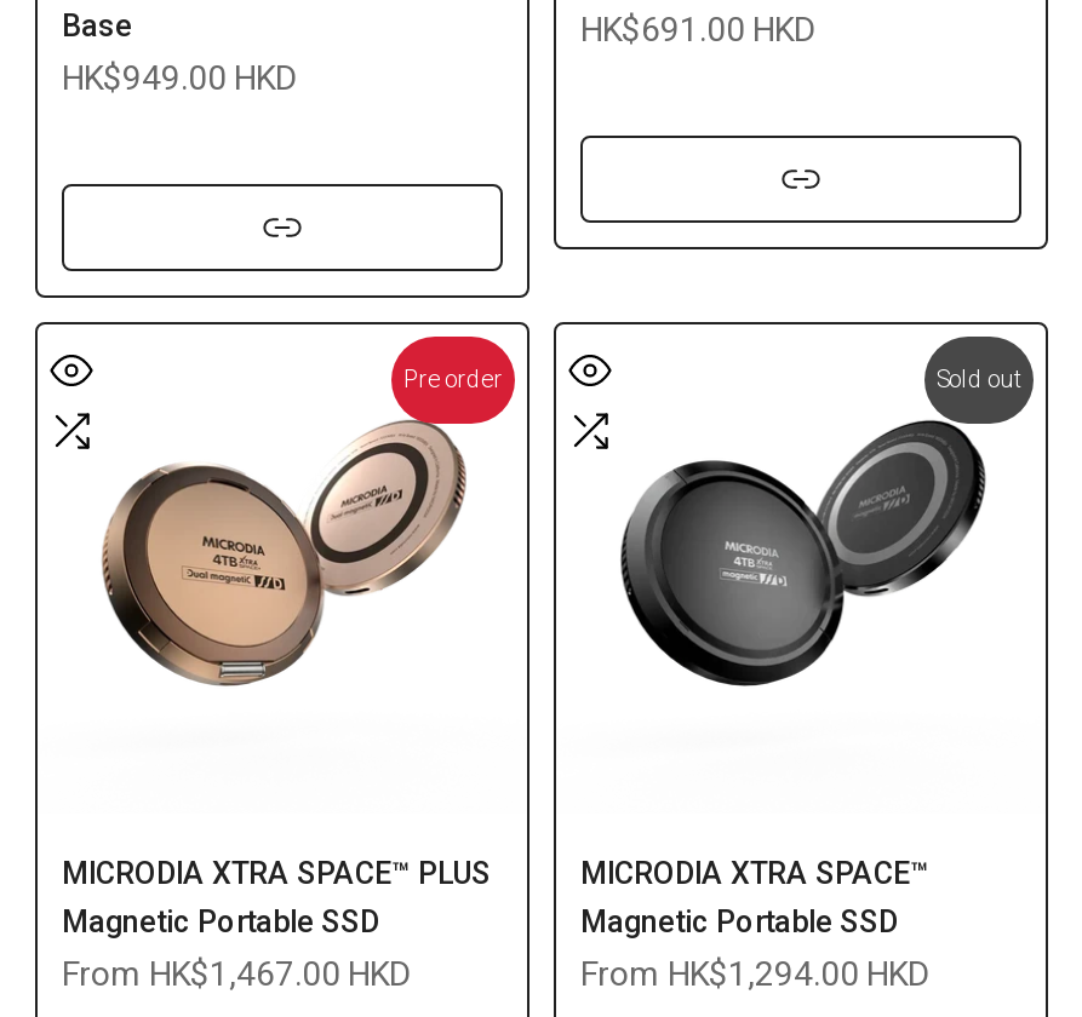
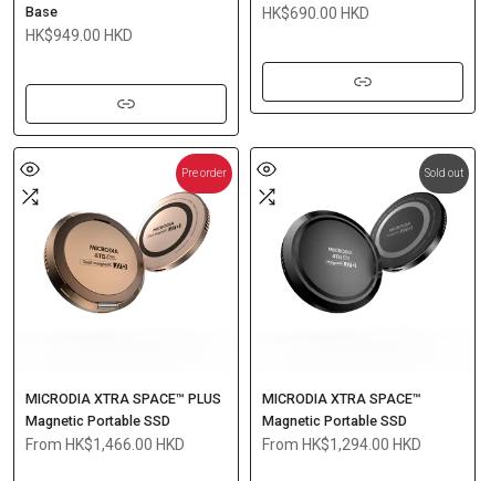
- HK$691.00 HKD
+ HK$690.00 HKD

- From HK$1,467.00 HKD
+ From HK$1,466.00 HKD
